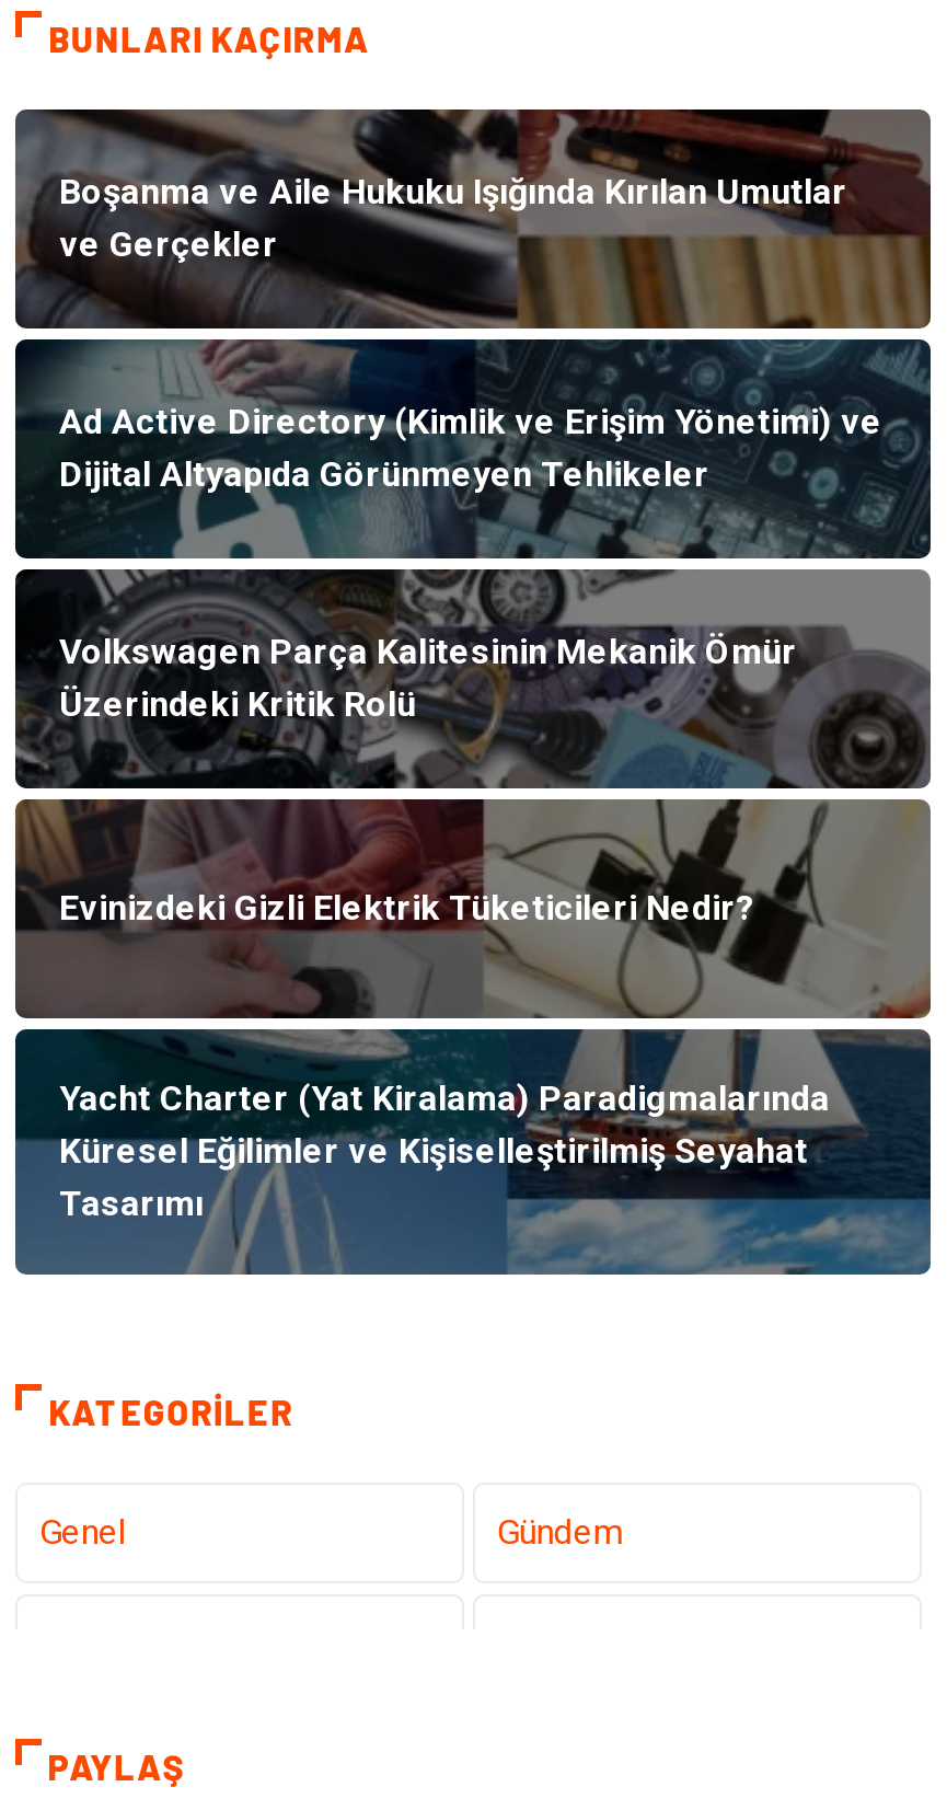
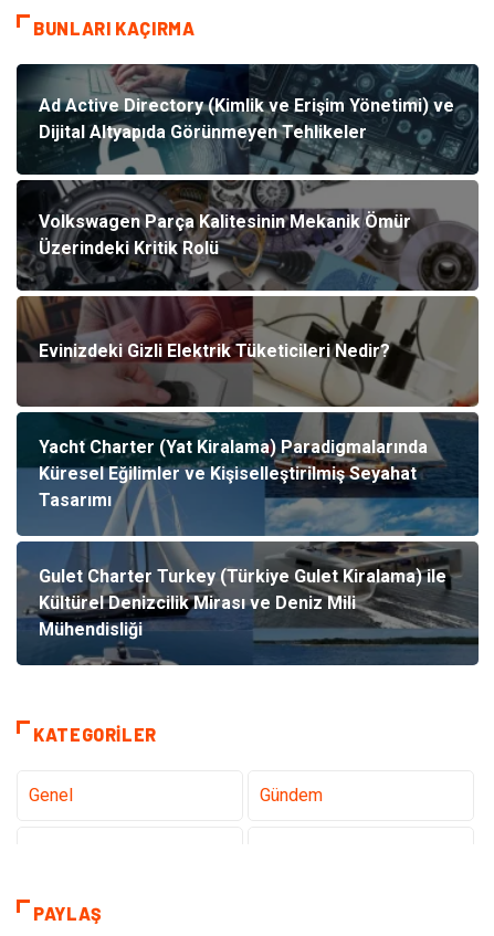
- [image]
- Boşanma ve Aile Hukuku Işığında Kırılan Umutlar
- ve Gerçekler

moved up: [image] | Ad Active Directory (Kimlik ve Erişim Yönetimi) ve | Dijital Altyapıda Görünmeyen Tehlikeler | ... | Küresel Eğilimler ve Kişiselleştirilmiş Seyahat | Tasarımı

moved up: [image]

+ [image]
+ Gulet Charter Turkey (Türkiye Gulet Kiralama) ile
+ Kültürel Denizcilik Mirası ve Deniz Mili
+ Mühendisliği
